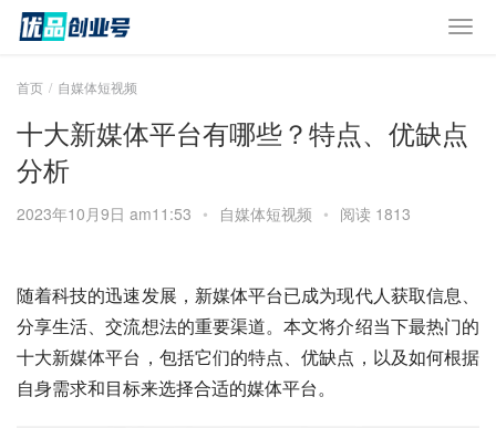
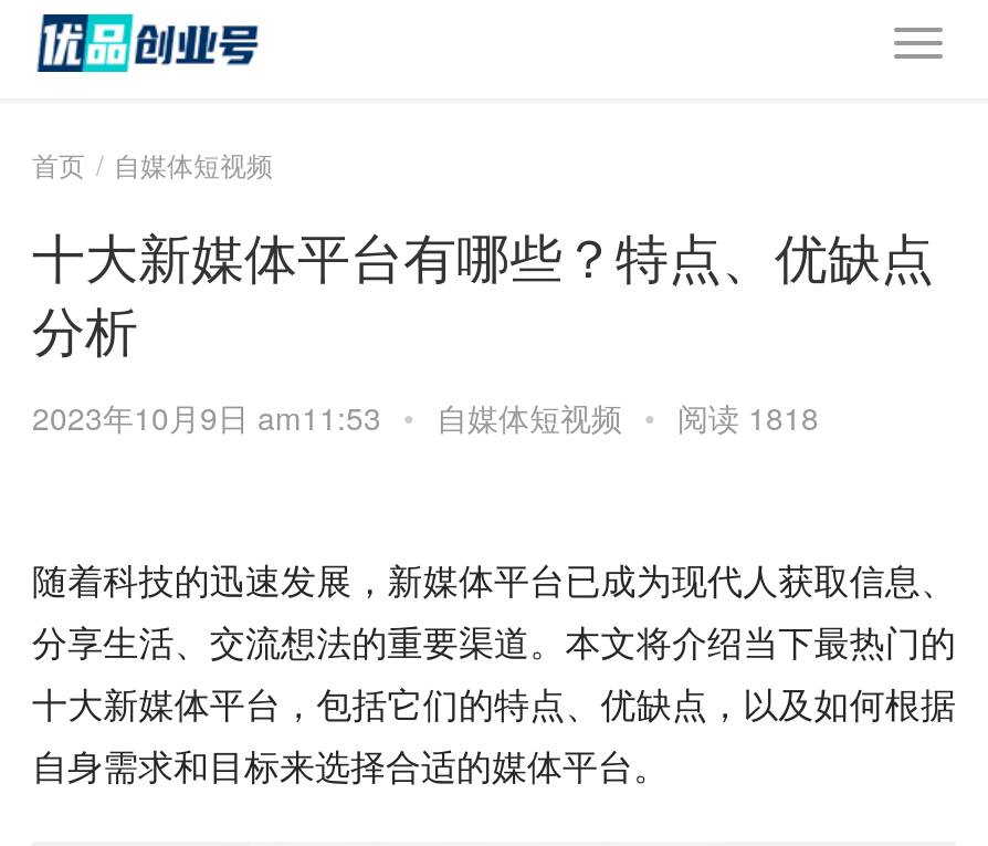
- 2023年10月9日 am11:53 • 自媒体短视频 • 阅读 1813
+ 2023年10月9日 am11:53 • 自媒体短视频 • 阅读 1818
